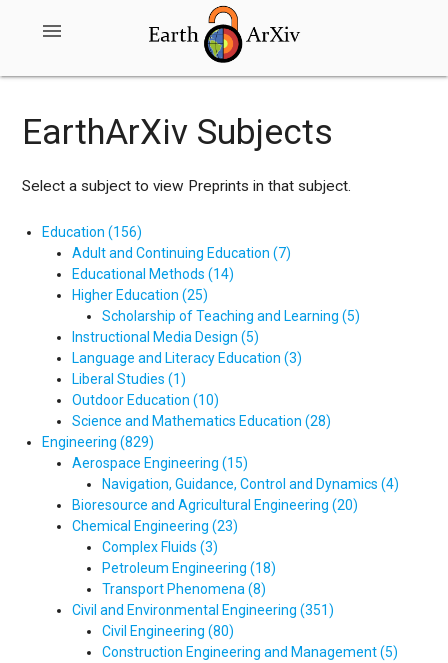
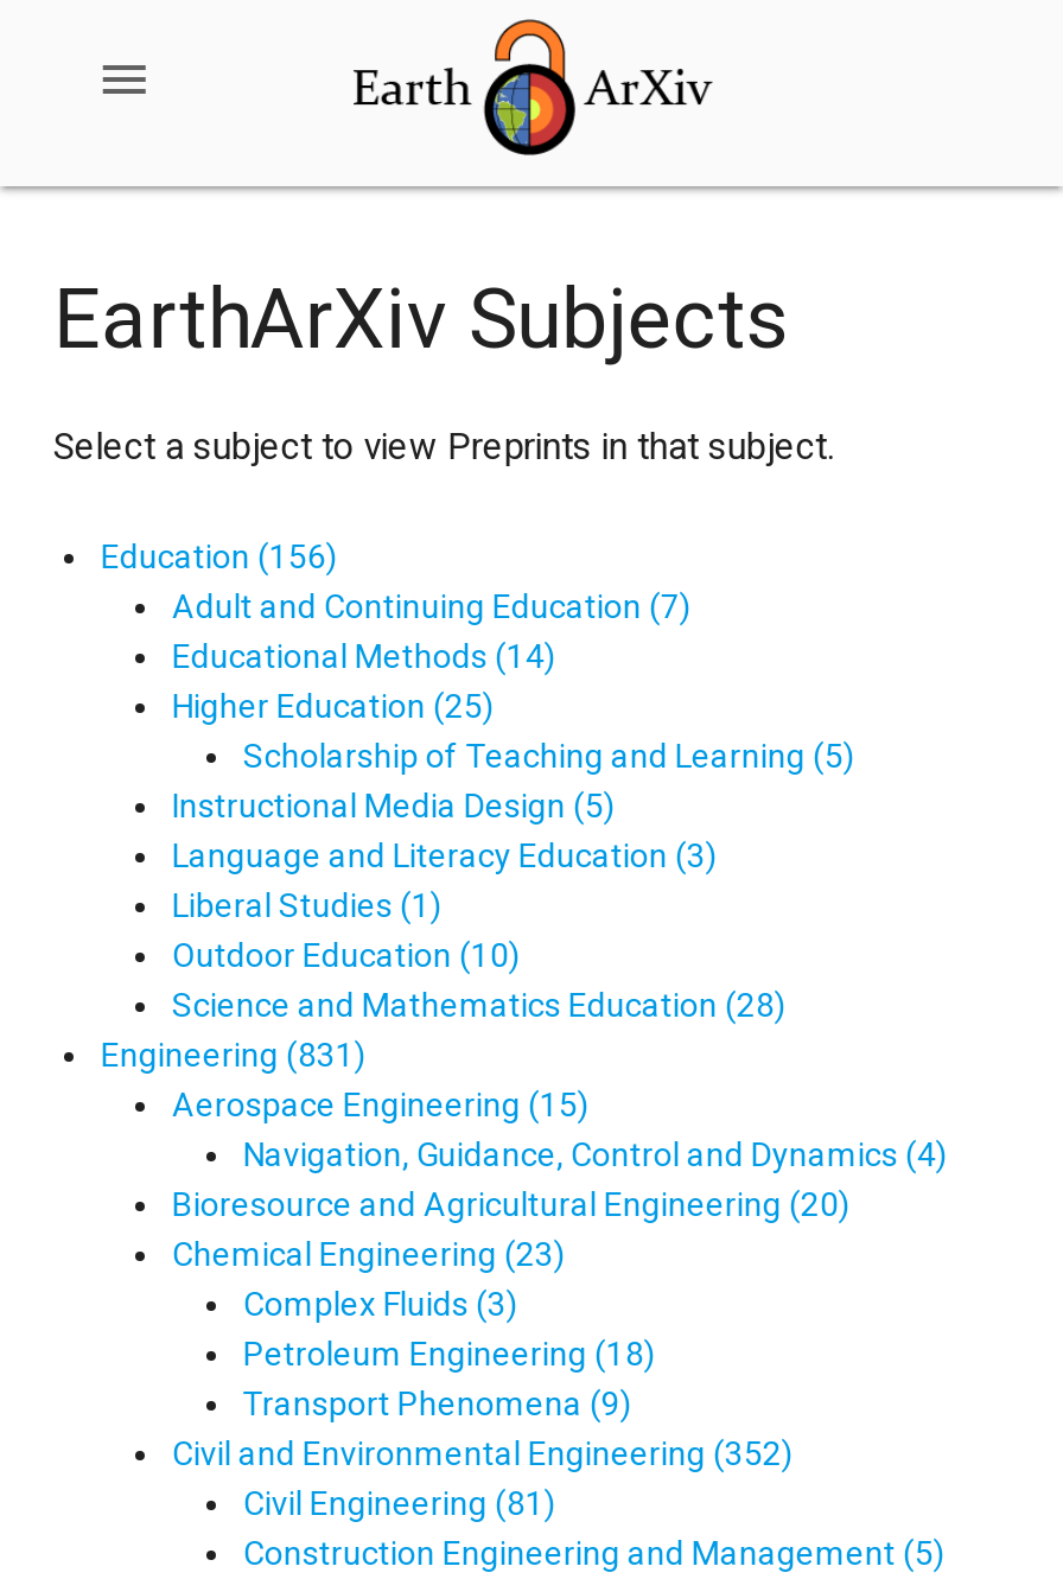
- Engineering (829)
+ Engineering (831)

- Transport Phenomena (8)
+ Transport Phenomena (9)

- Civil and Environmental Engineering (351)
+ Civil and Environmental Engineering (352)

- Civil Engineering (80)
+ Civil Engineering (81)
